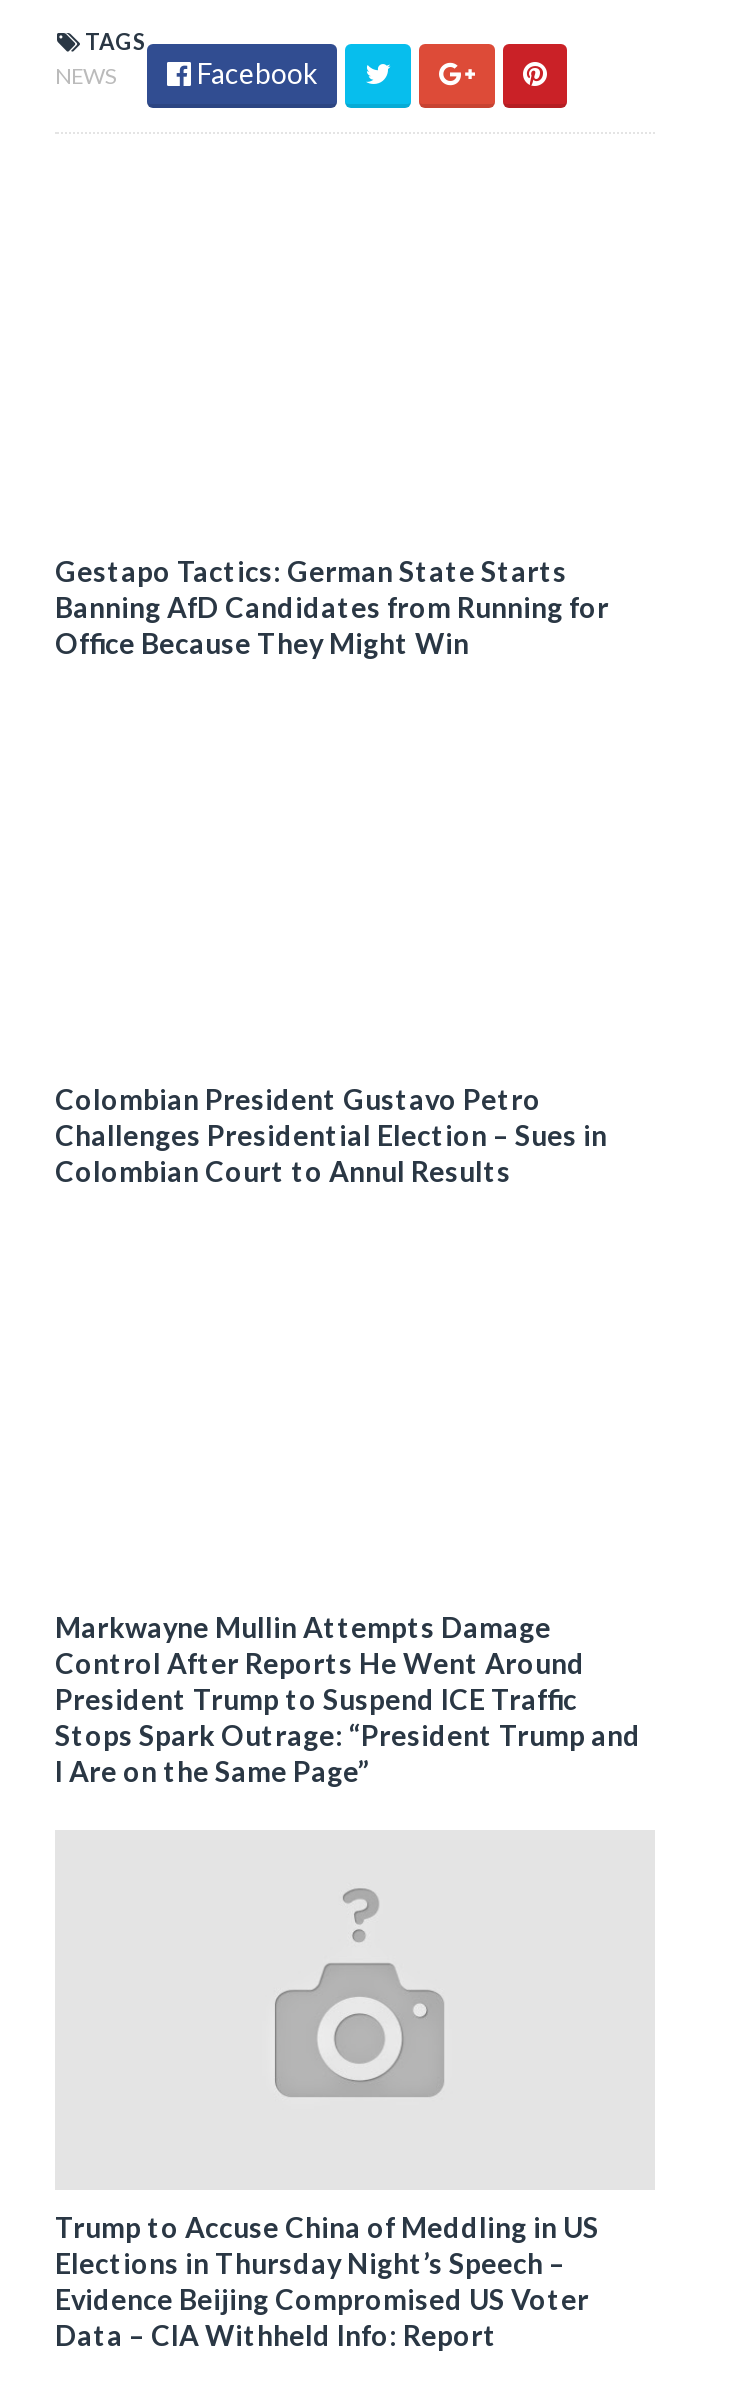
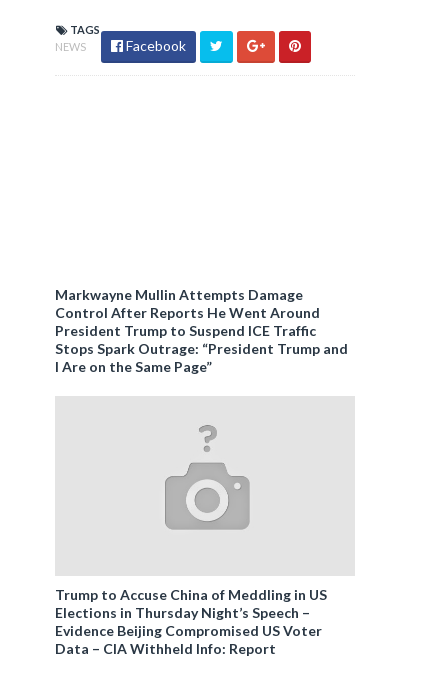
- Gestapo Tactics: German State Starts
- Banning AfD Candidates from Running for
- Office Because They Might Win

- Colombian President Gustavo Petro
- Challenges Presidential Election – Sues in
- Colombian Court to Annul Results
